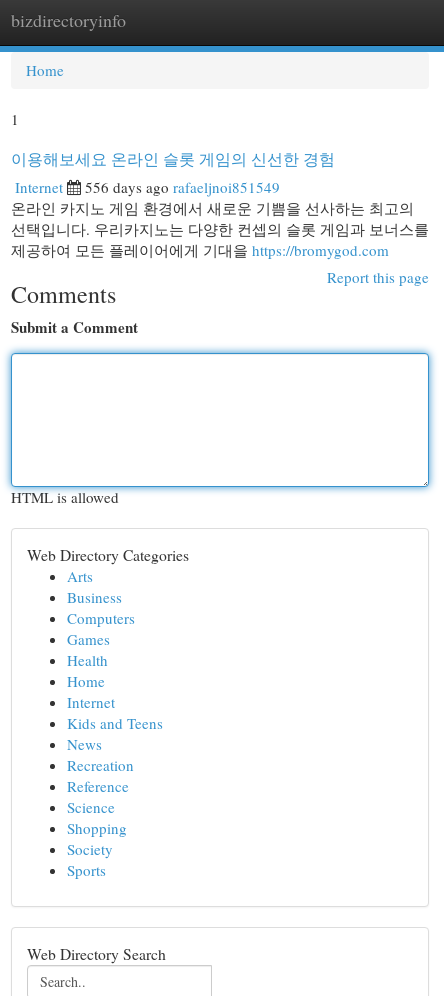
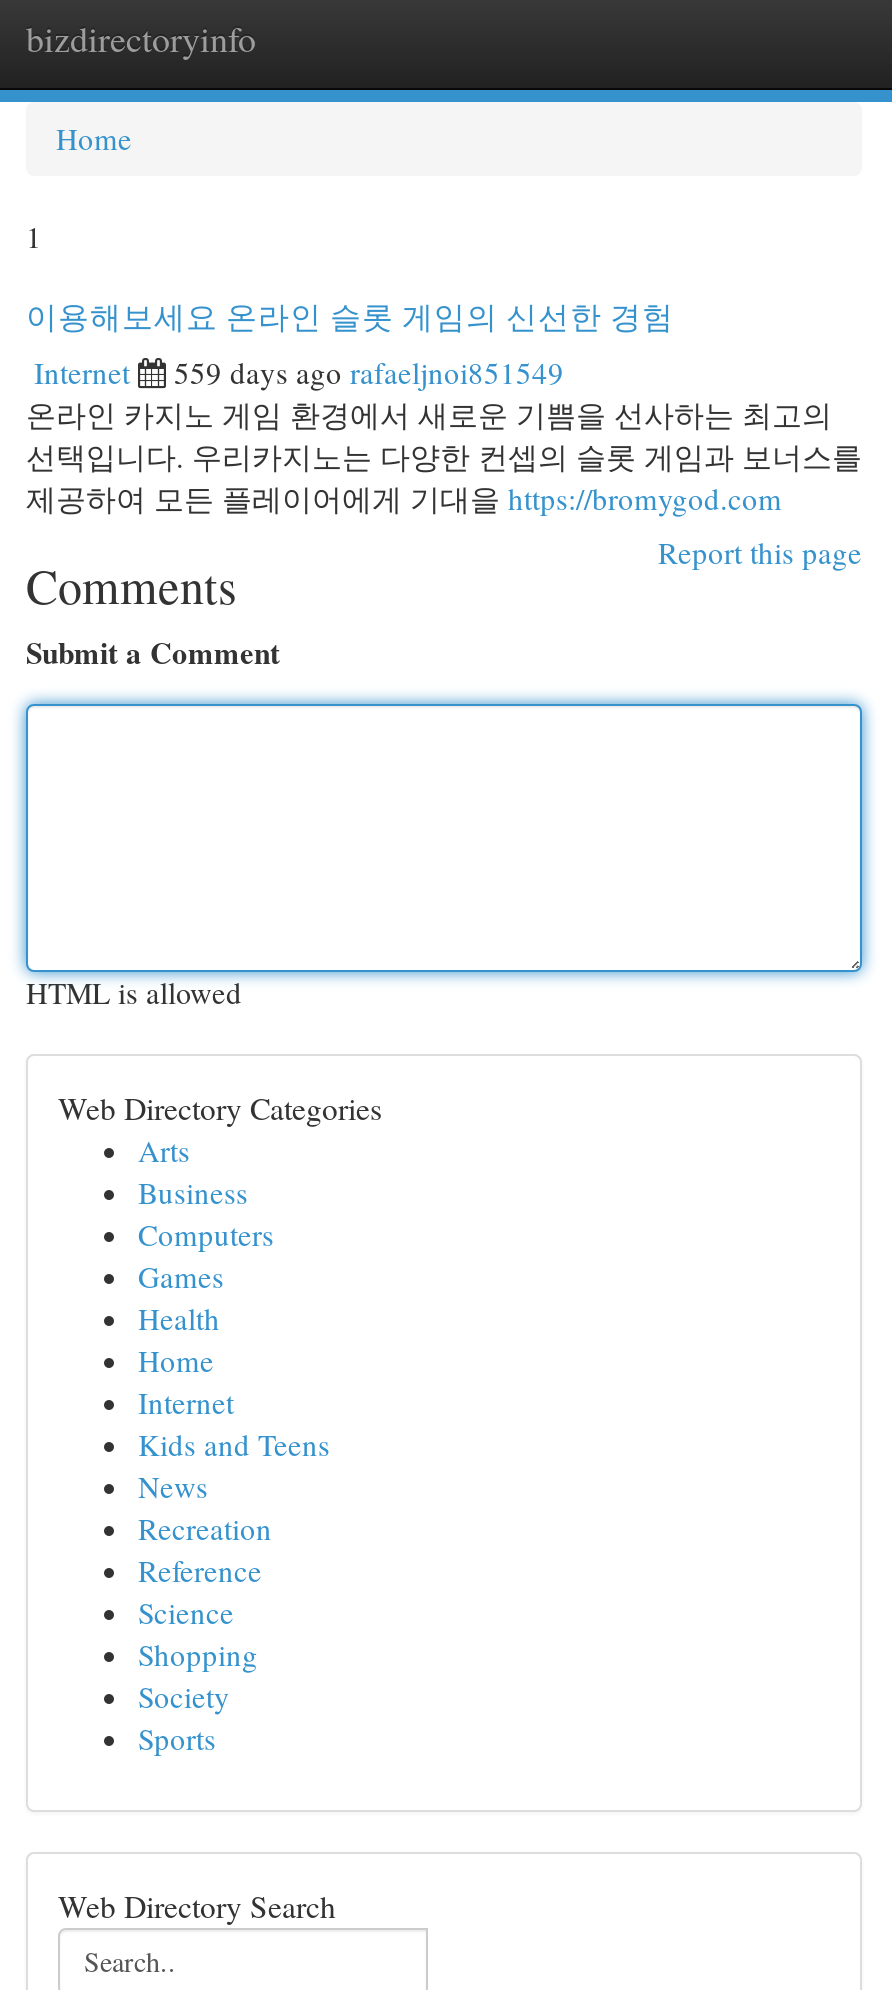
- 556 days ago rafaeljnoi851549
+ 559 days ago rafaeljnoi851549
